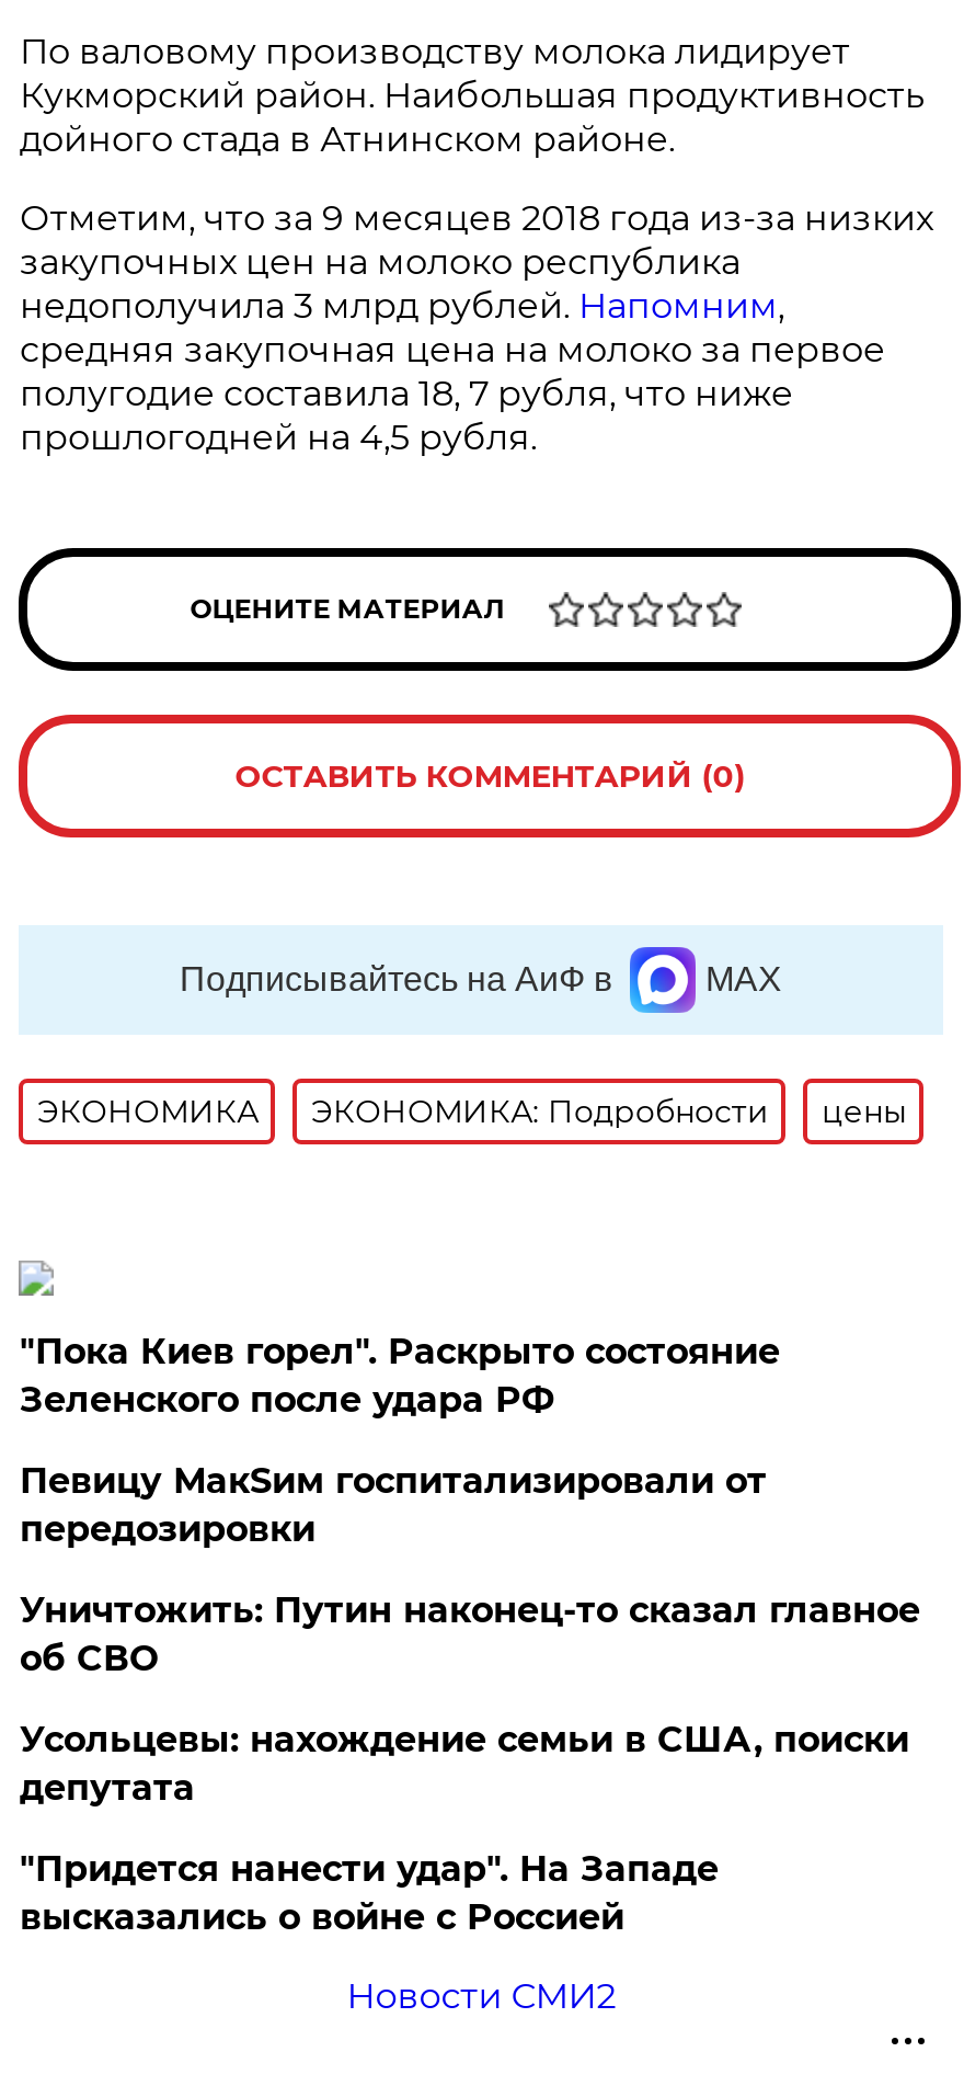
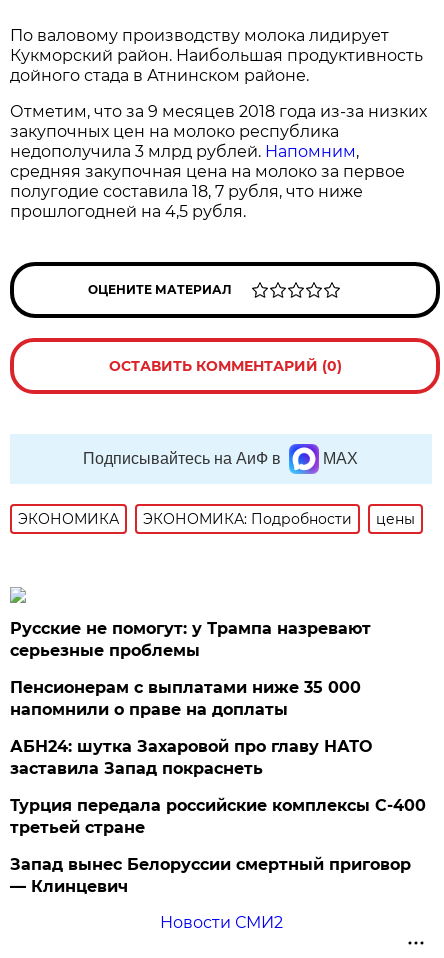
- "Пока Киев горел". Раскрыто состояние
- Зеленского после удара РФ
+ Русские не помогут: у Трампа назревают
+ серьезные проблемы

- Певицу МакSим госпитализировали от
- передозировки
+ Пенсионерам с выплатами ниже 35 000
+ напомнили о праве на доплаты

- Уничтожить: Путин наконец-то сказал главное
- об СВО
+ АБН24: шутка Захаровой про главу НАТО
+ заставила Запад покраснеть

- Усольцевы: нахождение семьи в США, поиски
- депутата
+ Турция передала российские комплексы С-400
+ третьей стране

- "Придется нанести удар". На Западе
- высказались о войне с Россией
+ Запад вынес Белоруссии смертный приговор
+ — Клинцевич
